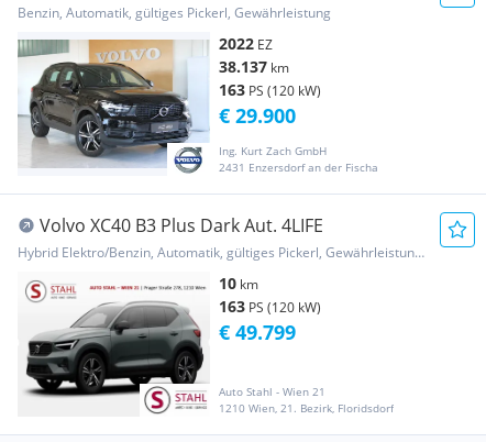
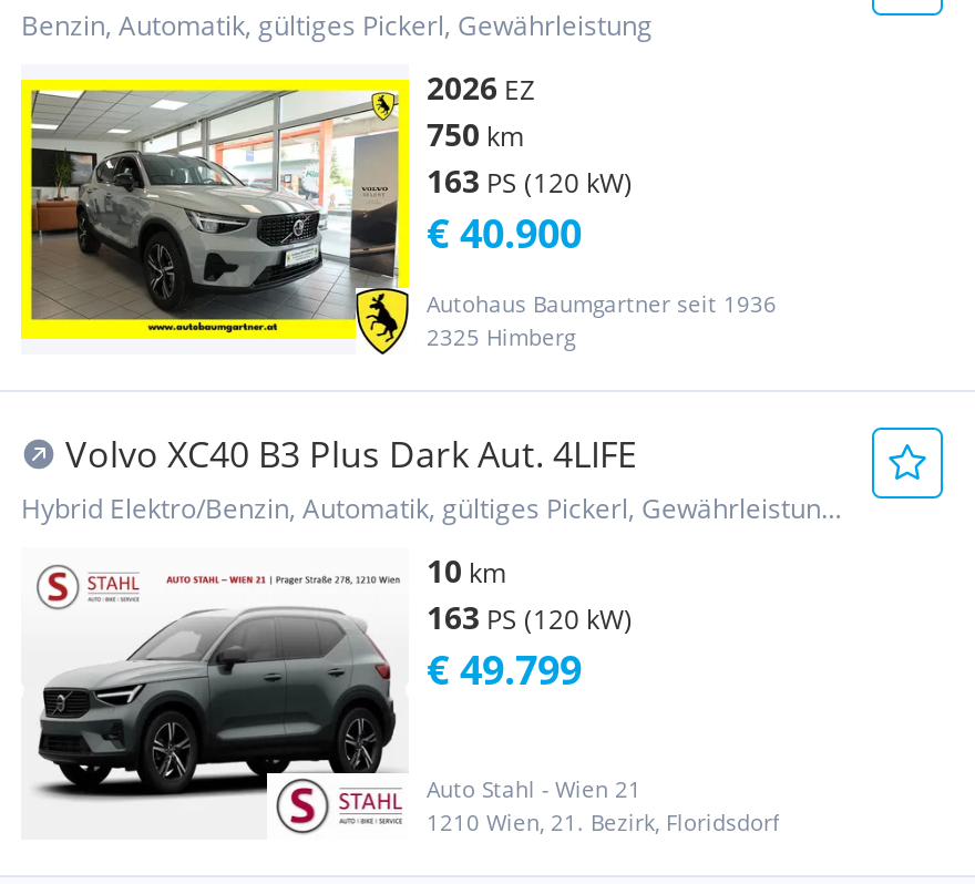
- [image]
- 2022 EZ
+ [image]
+ 2026 EZ

- 38.137 km
+ 750 km

- € 29.900
+ € 40.900

- Ing. Kurt Zach GmbH
- 2431 Enzersdorf an der Fischa
+ Autohaus Baumgartner seit 1936
+ 2325 Himberg
